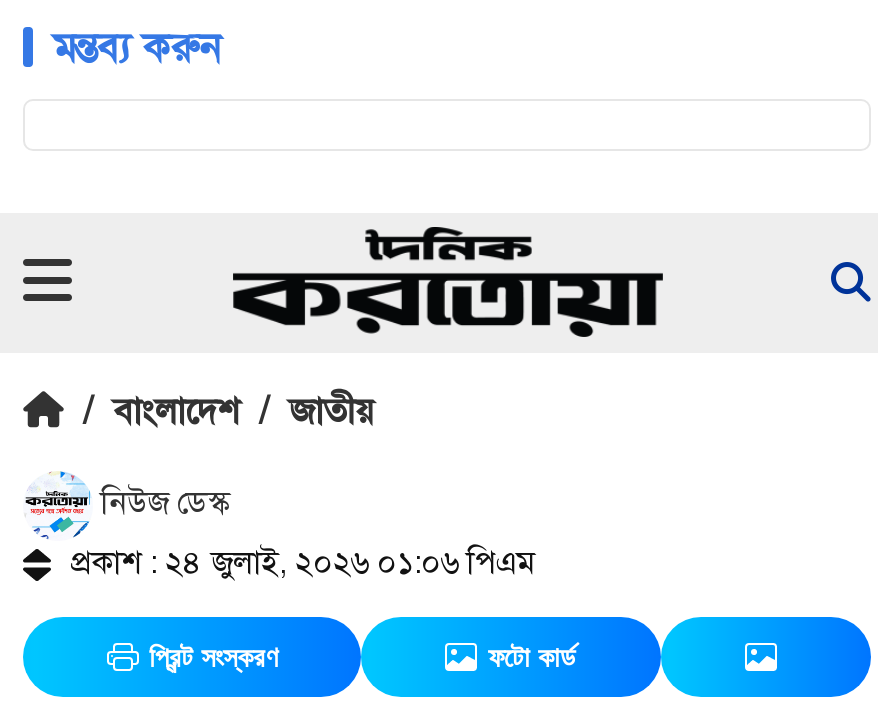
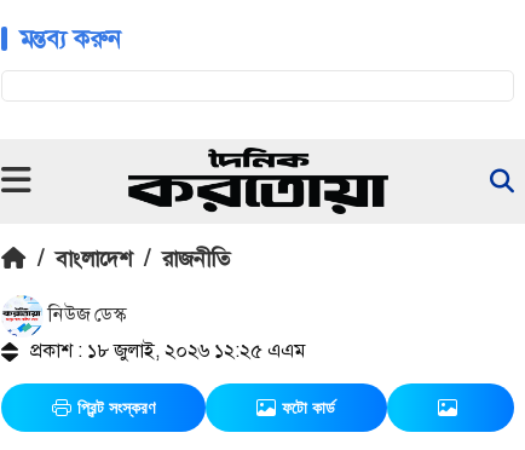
- / বাংলাদেশ / জাতীয়
+ / বাংলাদেশ / রাজনীতি

- প্রকাশ : ২৪ জুলাই, ২০২৬ ০১:০৬ পিএম
+ প্রকাশ : ১৮ জুলাই, ২০২৬ ১২:২৫ এএম
